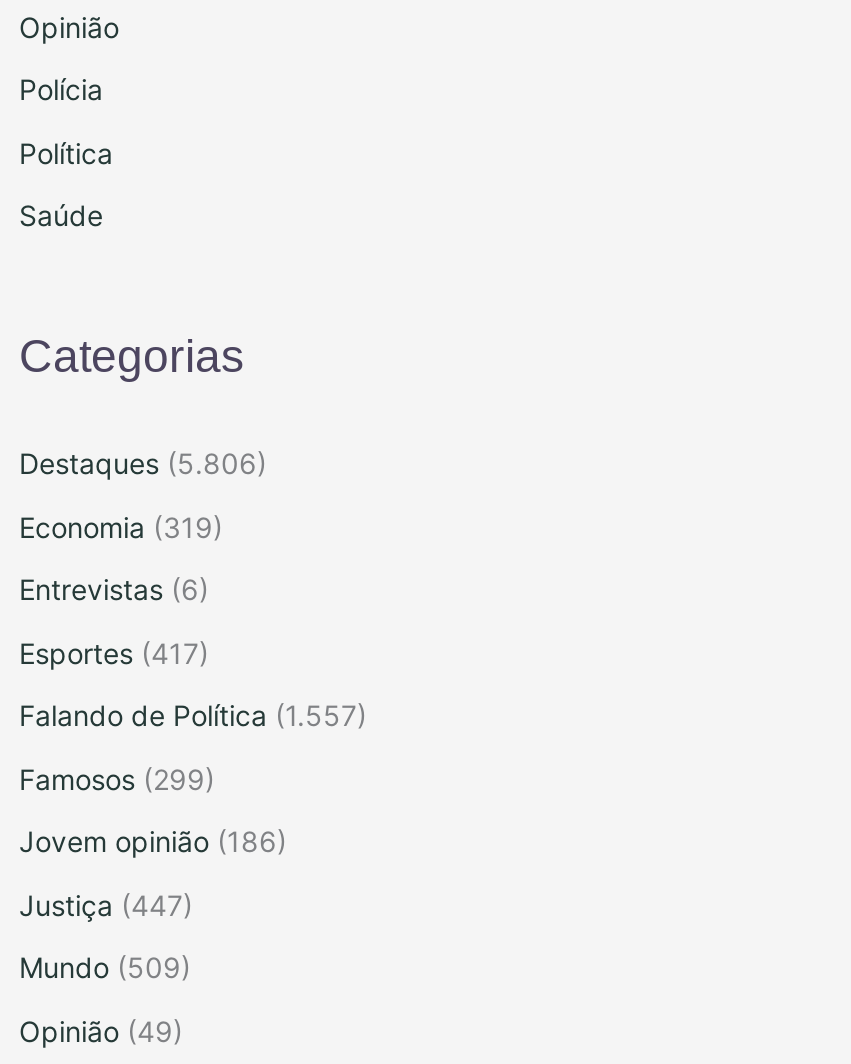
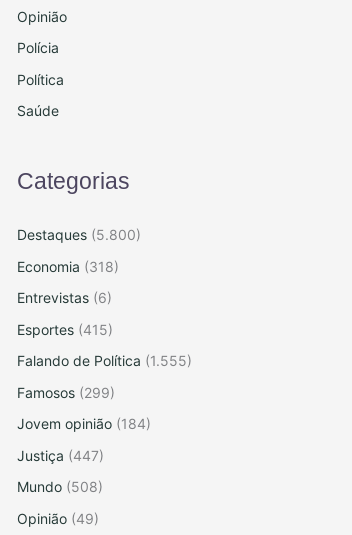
- Destaques (5.806)
+ Destaques (5.800)

- Economia (319)
+ Economia (318)

- Esportes (417)
+ Esportes (415)

- Falando de Política (1.557)
+ Falando de Política (1.555)

- Jovem opinião (186)
+ Jovem opinião (184)

- Mundo (509)
+ Mundo (508)
